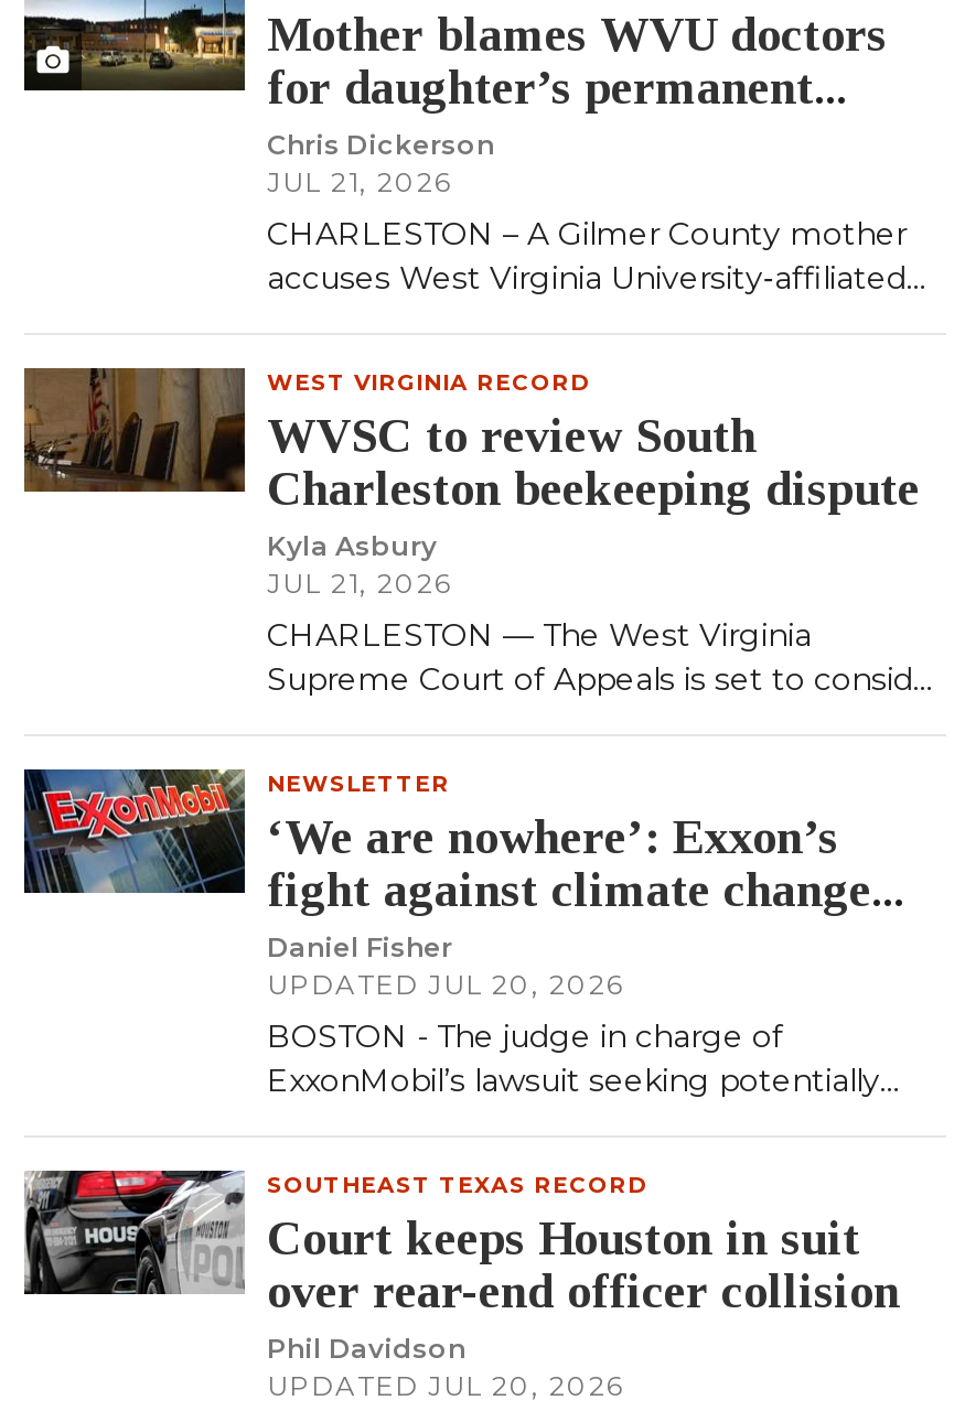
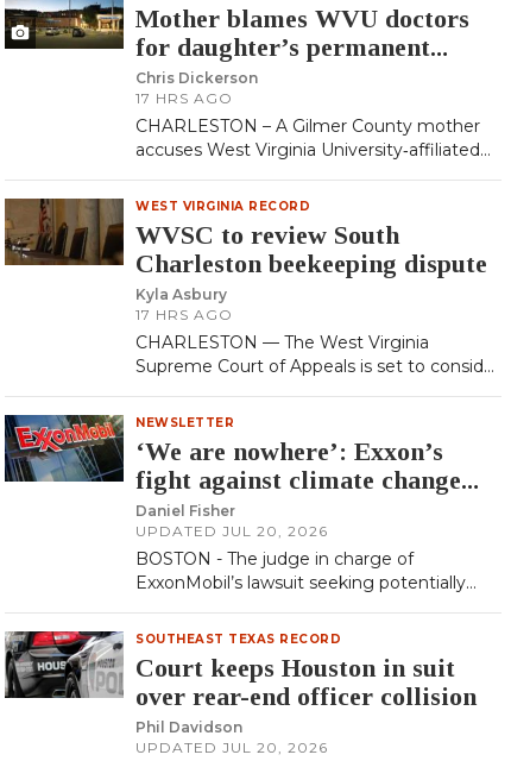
- JUL 21, 2026
+ 17 HRS AGO

- JUL 21, 2026
+ 17 HRS AGO
